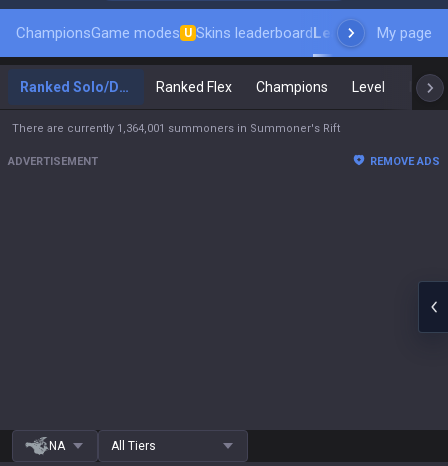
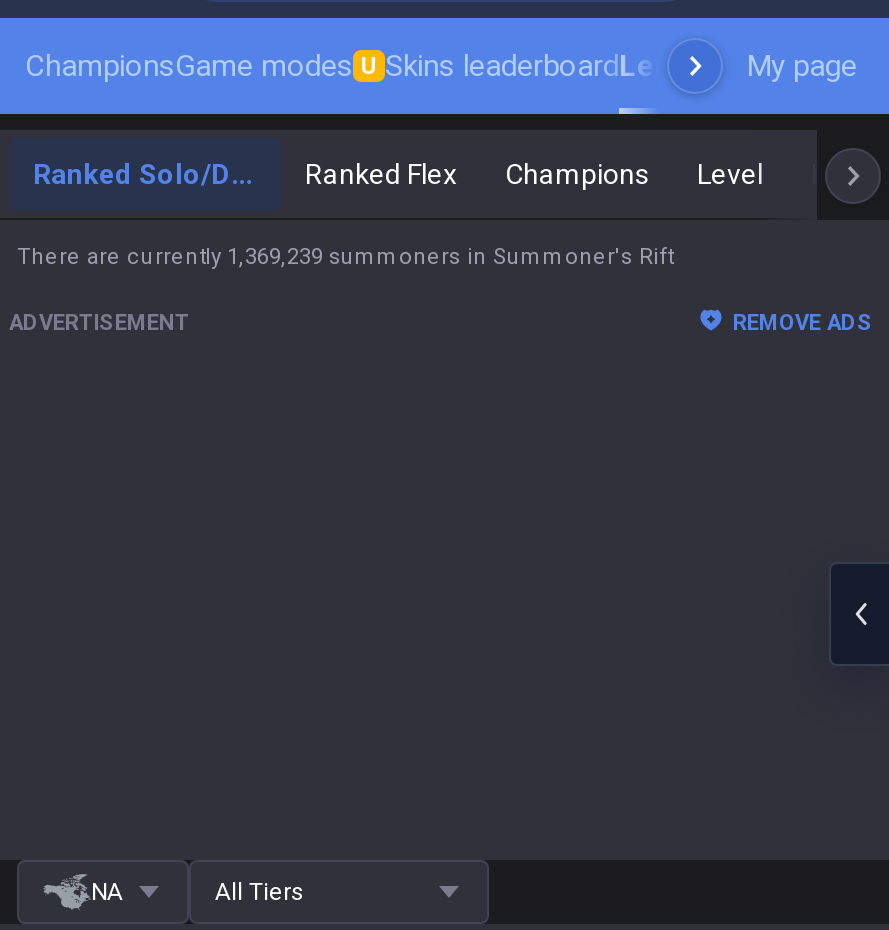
- There are currently 1,364,001 summoners in Summoner's Rift
+ There are currently 1,369,239 summoners in Summoner's Rift
